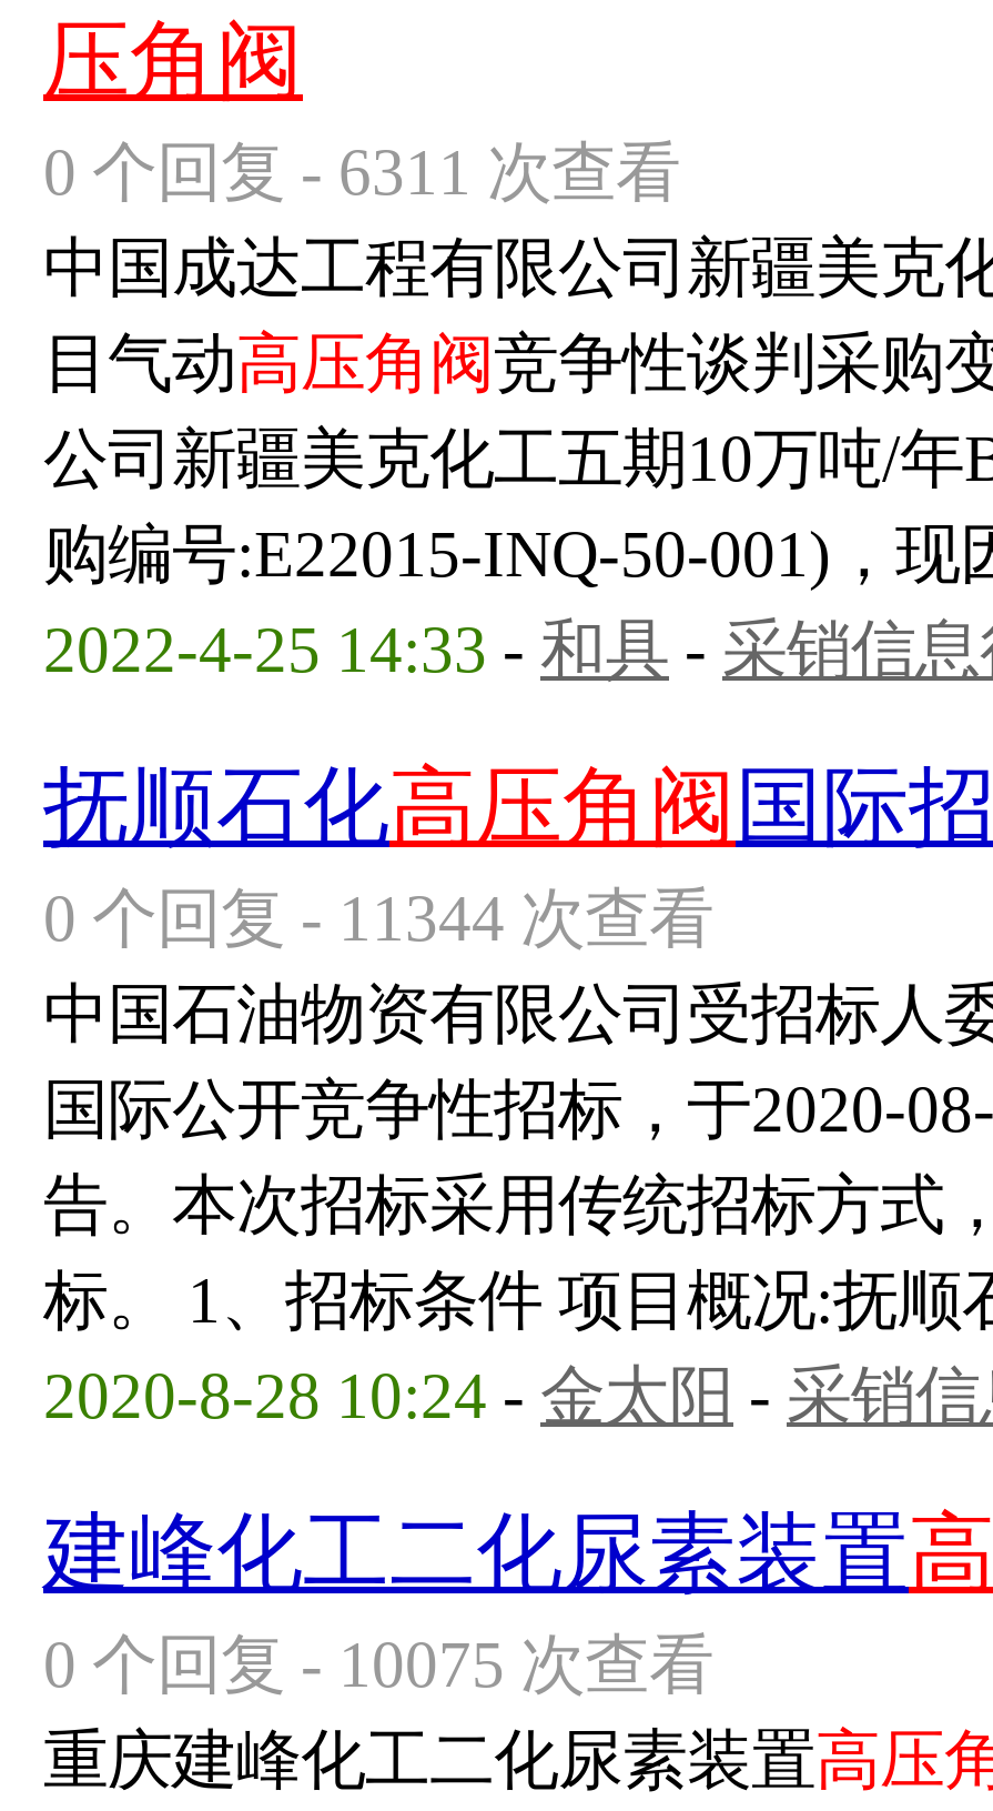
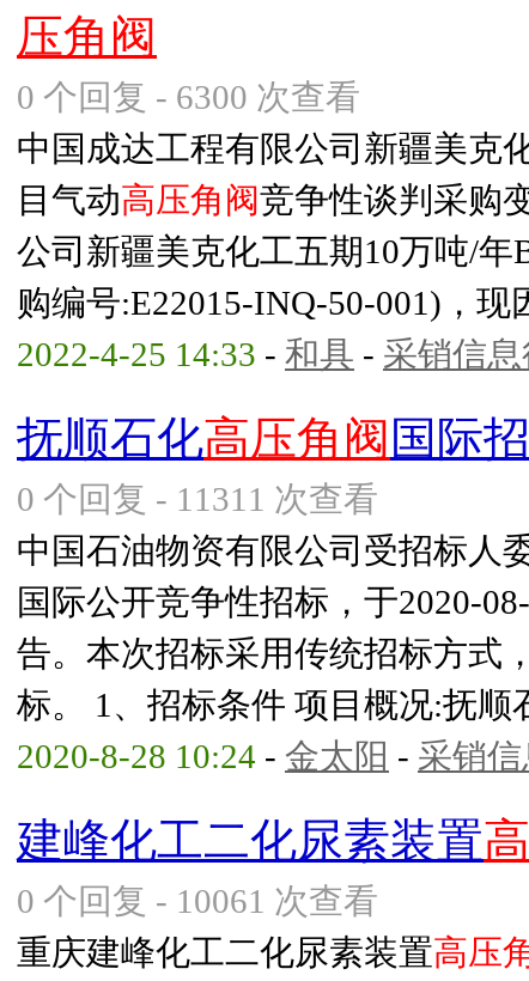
- 0 个回复 - 6311 次查看
+ 0 个回复 - 6300 次查看

- 0 个回复 - 11344 次查看
+ 0 个回复 - 11311 次查看

- 0 个回复 - 10075 次查看
+ 0 个回复 - 10061 次查看
